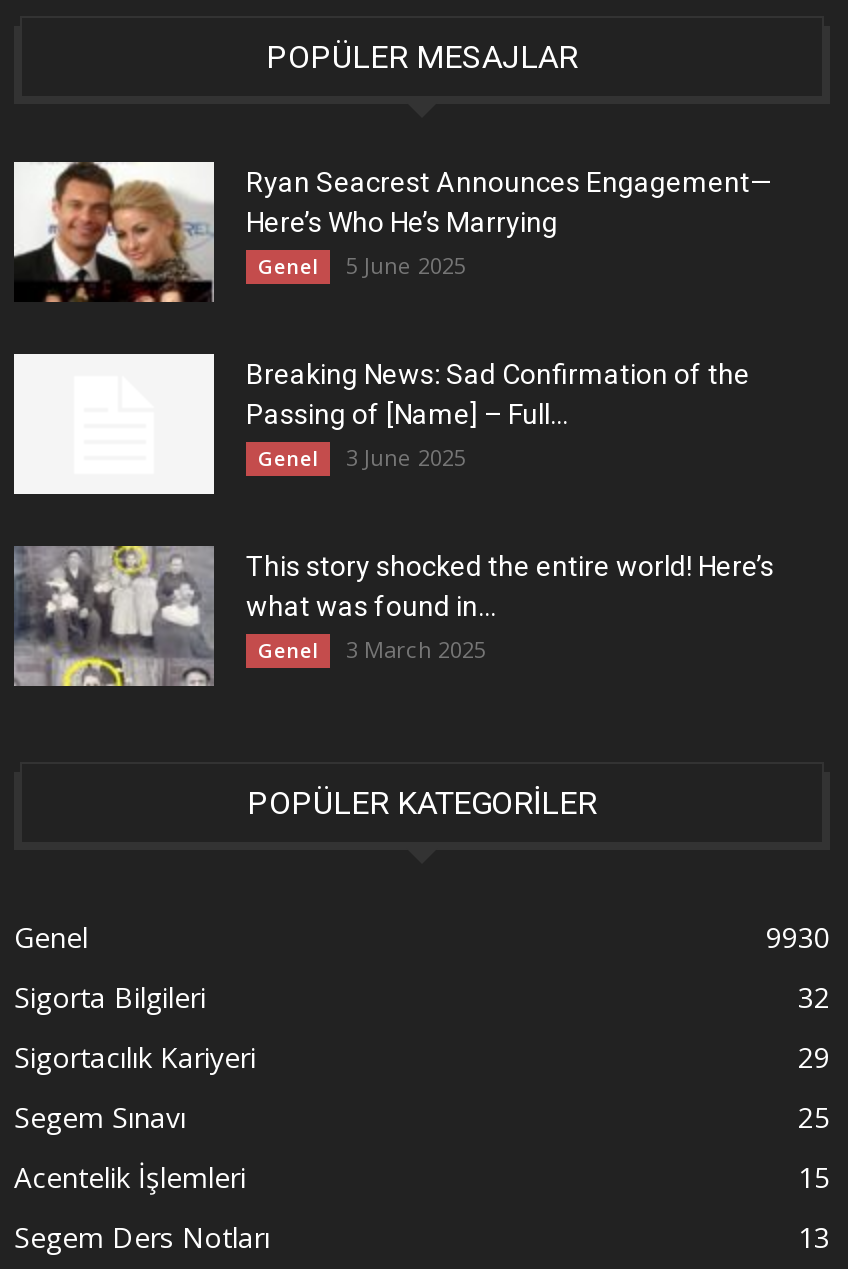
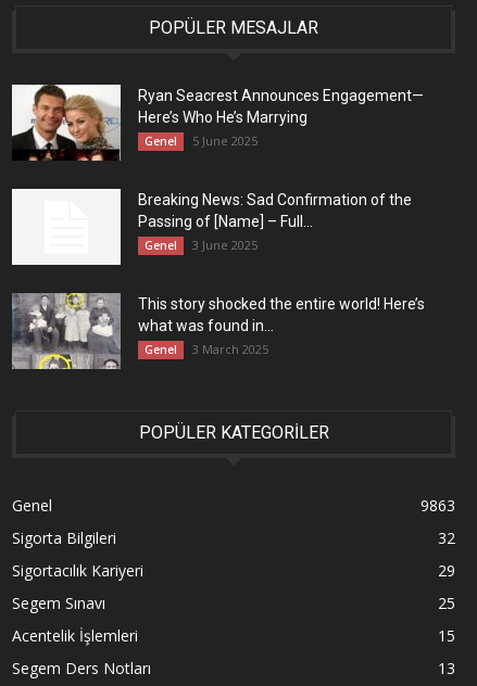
- 9930
+ 9863
